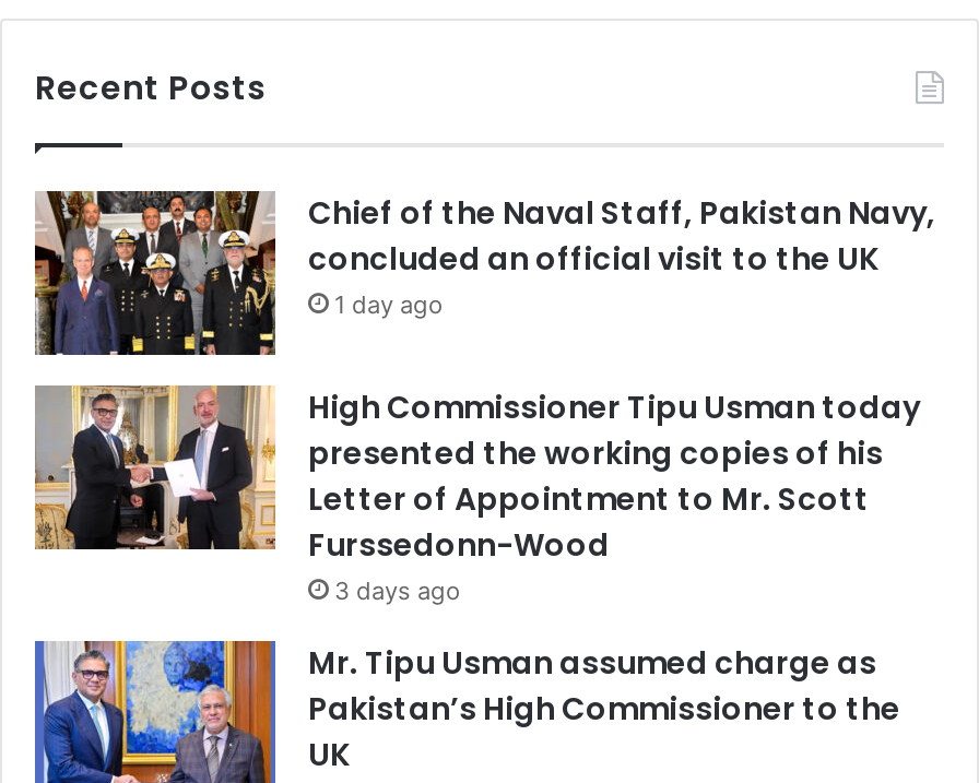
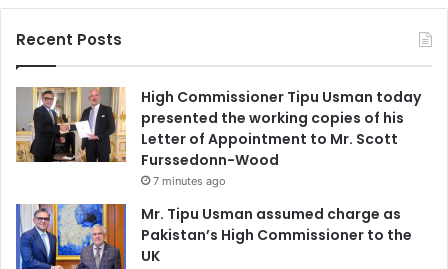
- [image]
- Chief of the Naval Staff, Pakistan Navy,
- concluded an official visit to the UK
- 1 day ago

- 3 days ago
+ 7 minutes ago
